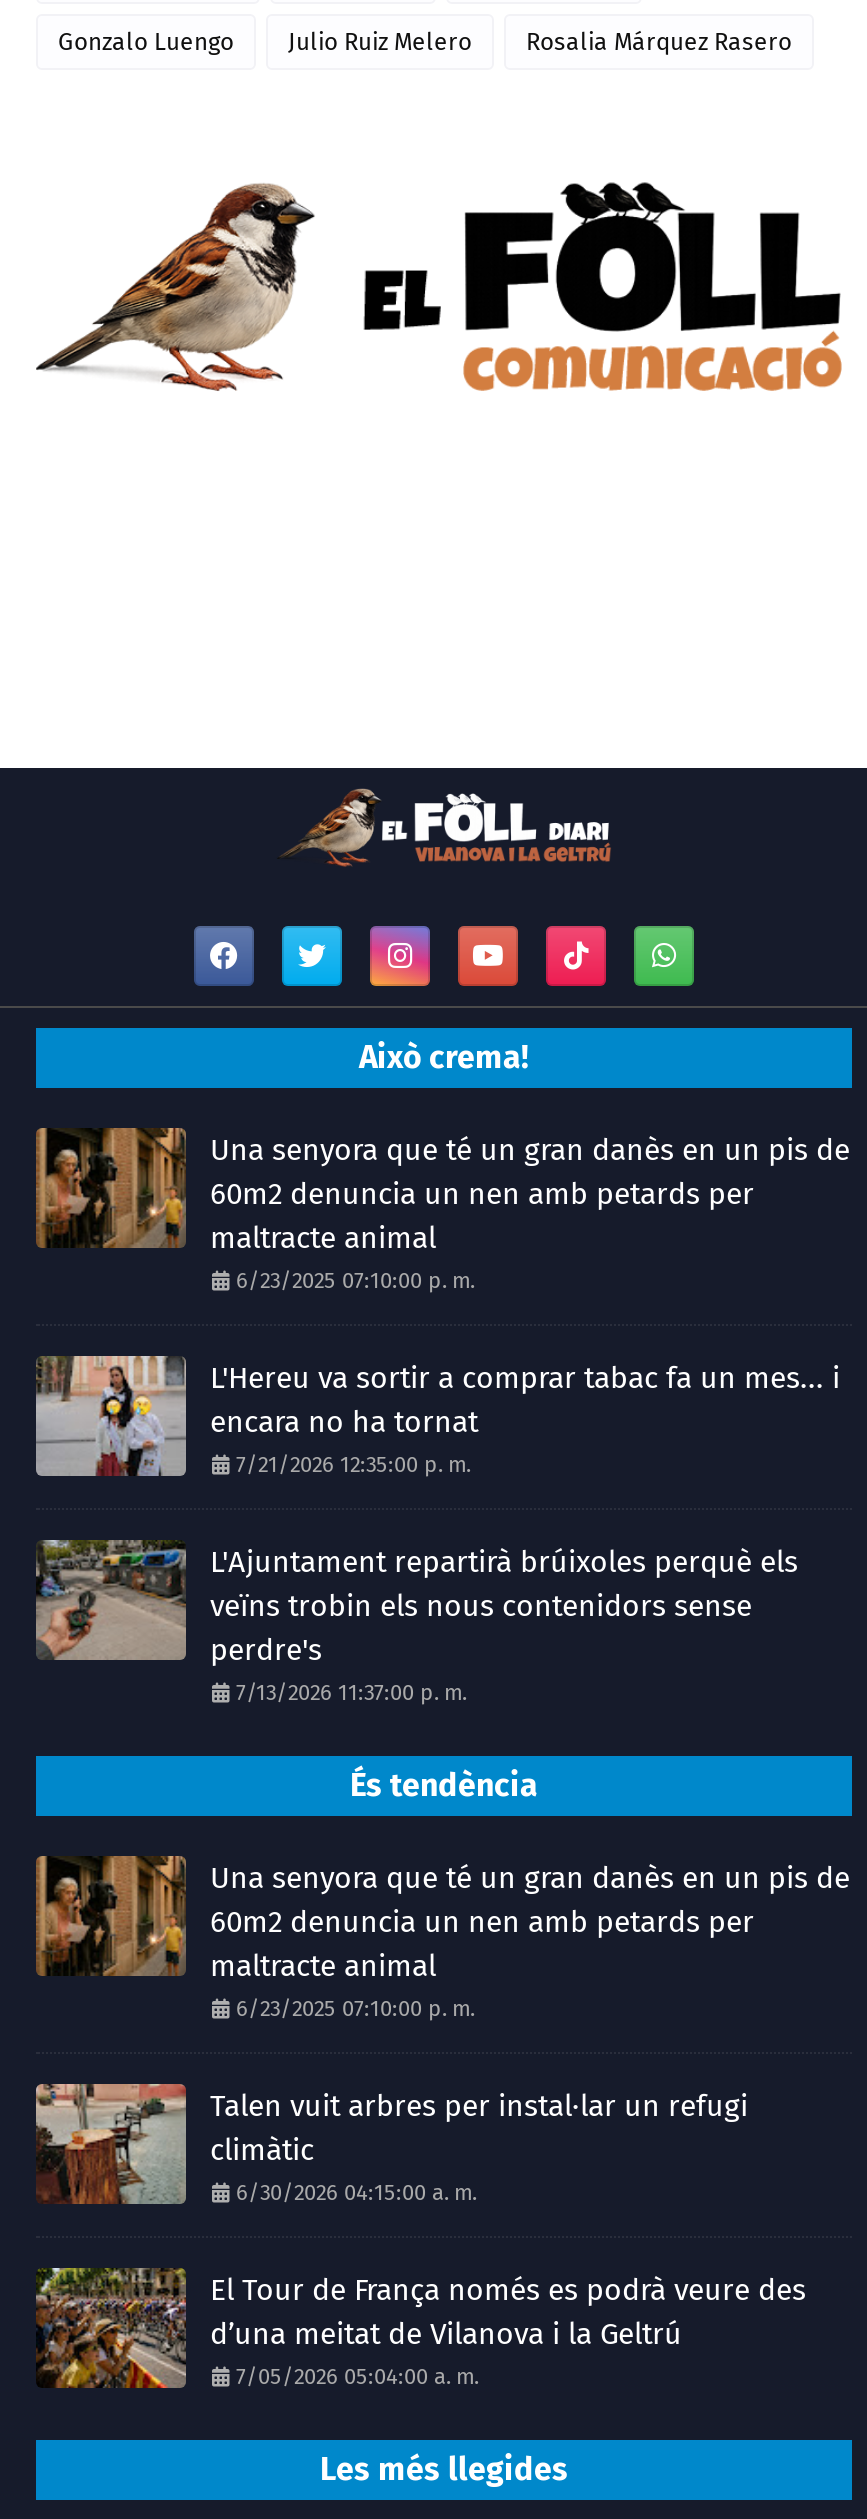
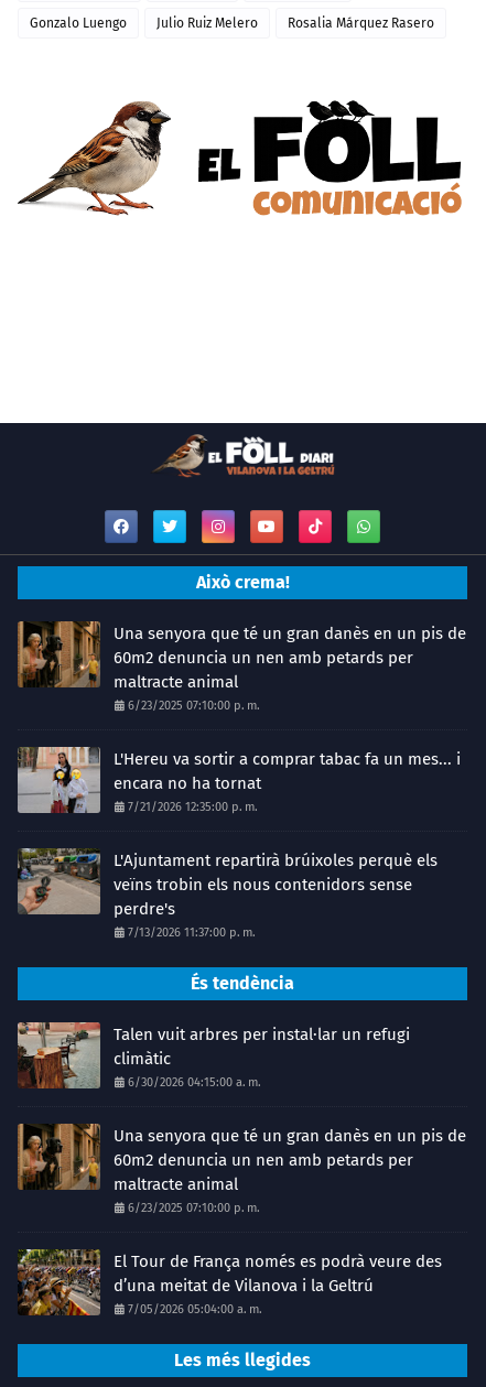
moved down: [image] | Una senyora que té un gran danès en un pis de | 60m2 denuncia un nen amb petards per | maltracte animal | 6/23/2025 07:10:00 p. m.

moved up: [image] | Talen vuit arbres per instal·lar un refugi | climàtic | 6/30/2026 04:15:00 a. m.
